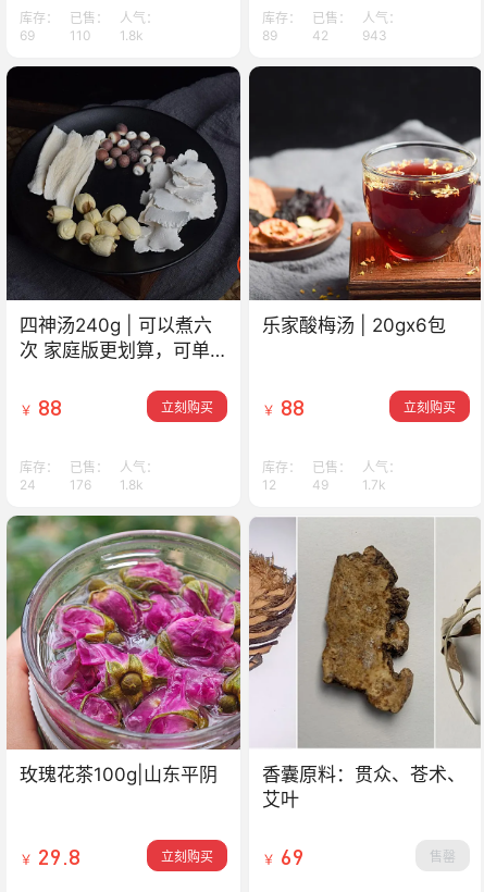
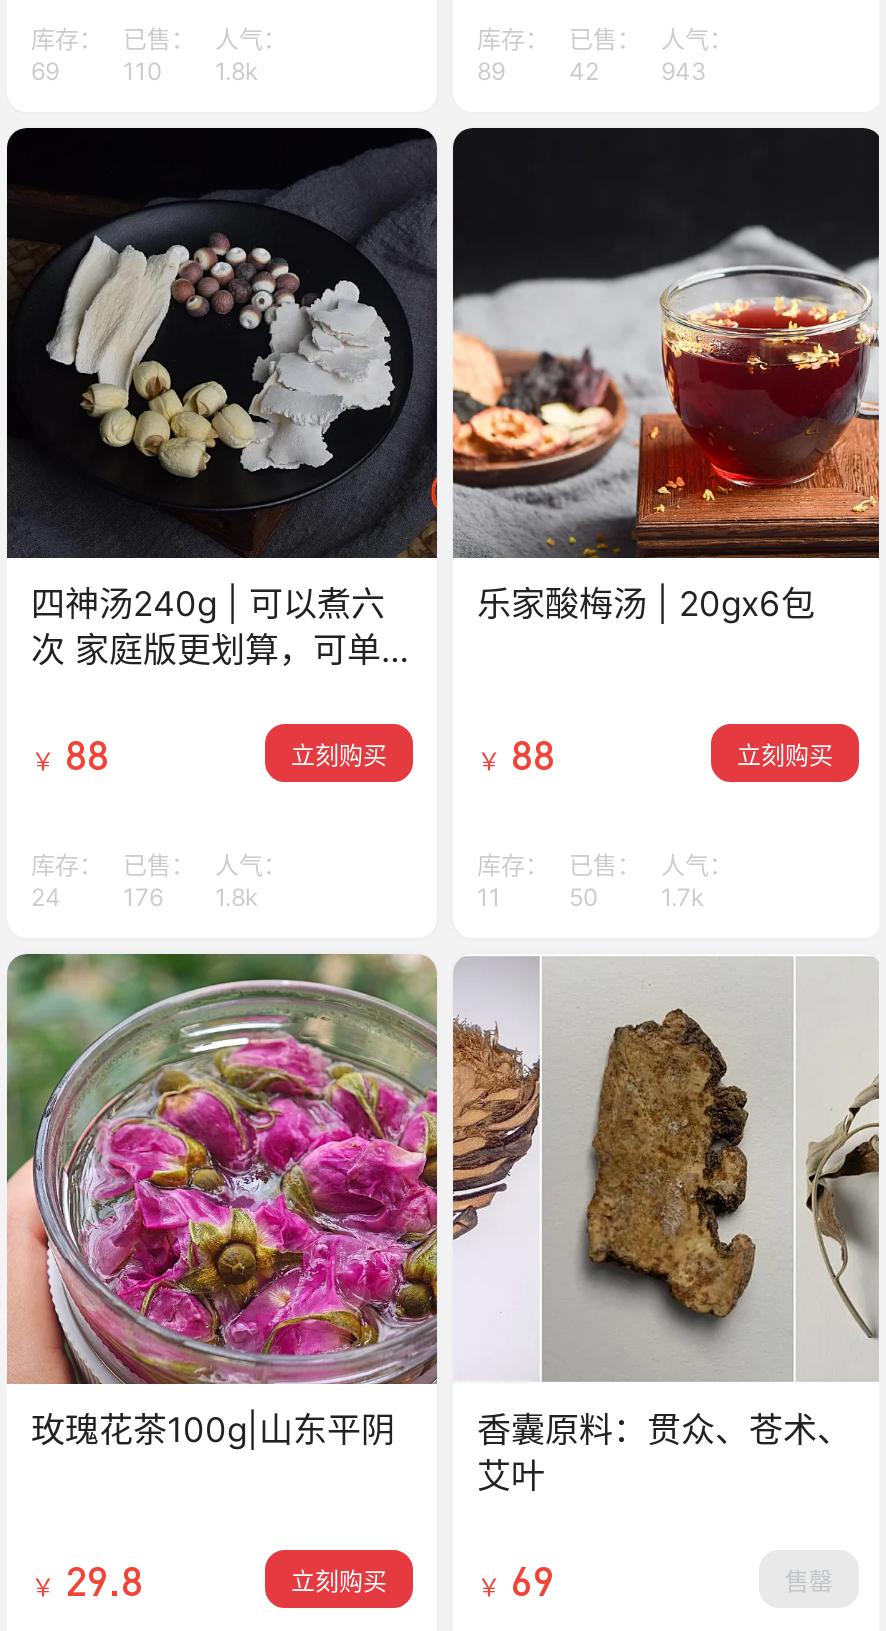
- 12
+ 11

- 49
+ 50
